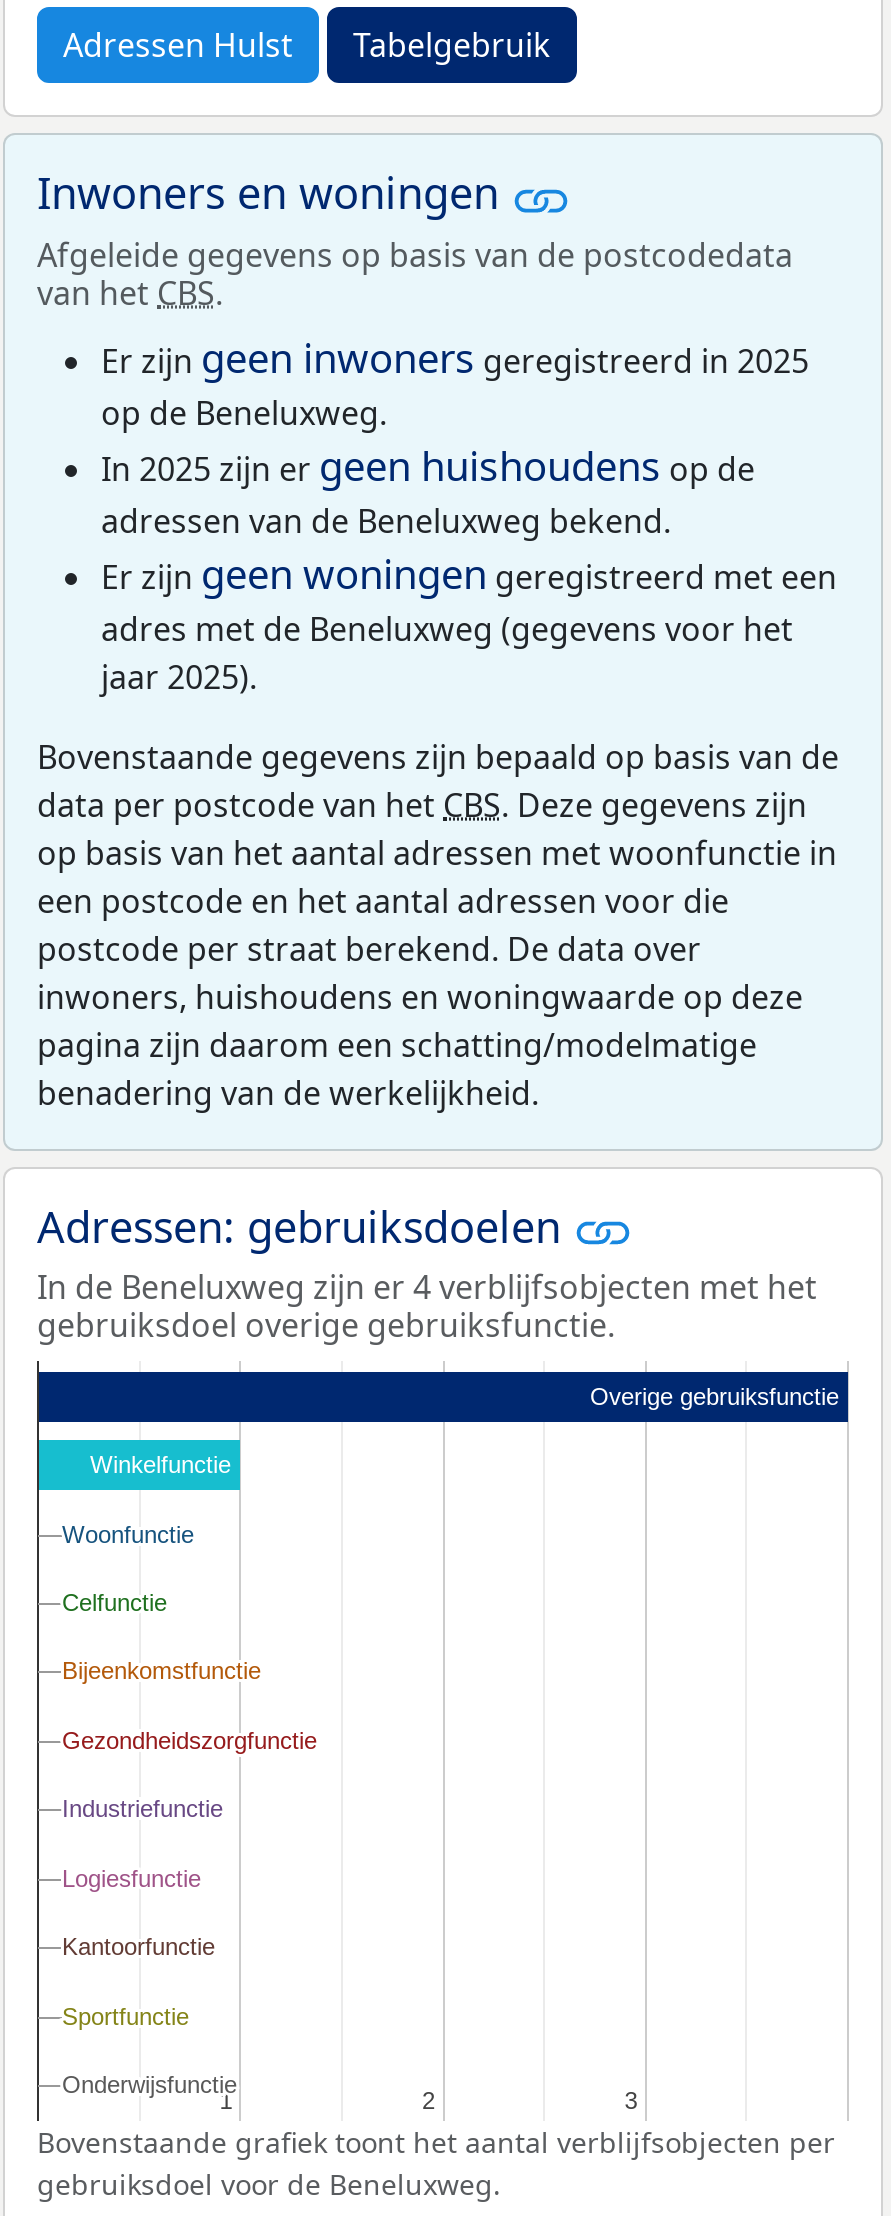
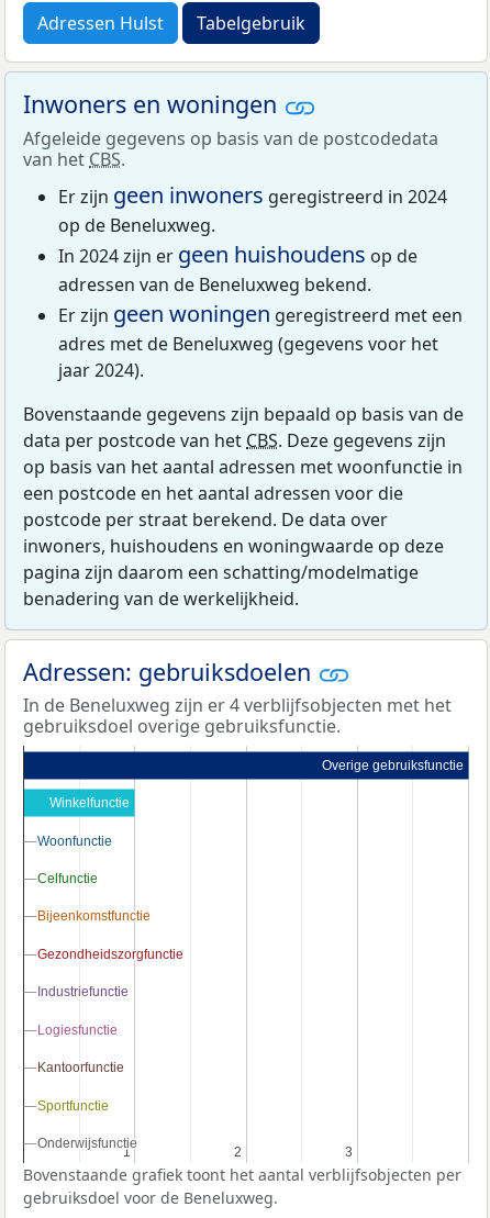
- Er zijn geen inwoners geregistreerd in 2025
+ Er zijn geen inwoners geregistreerd in 2024

- In 2025 zijn er geen huishoudens op de
+ In 2024 zijn er geen huishoudens op de

- jaar 2025).
+ jaar 2024).
